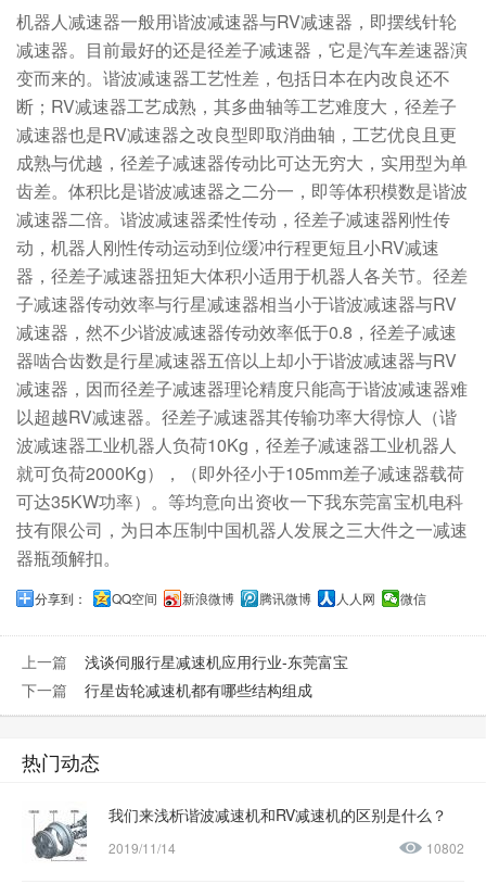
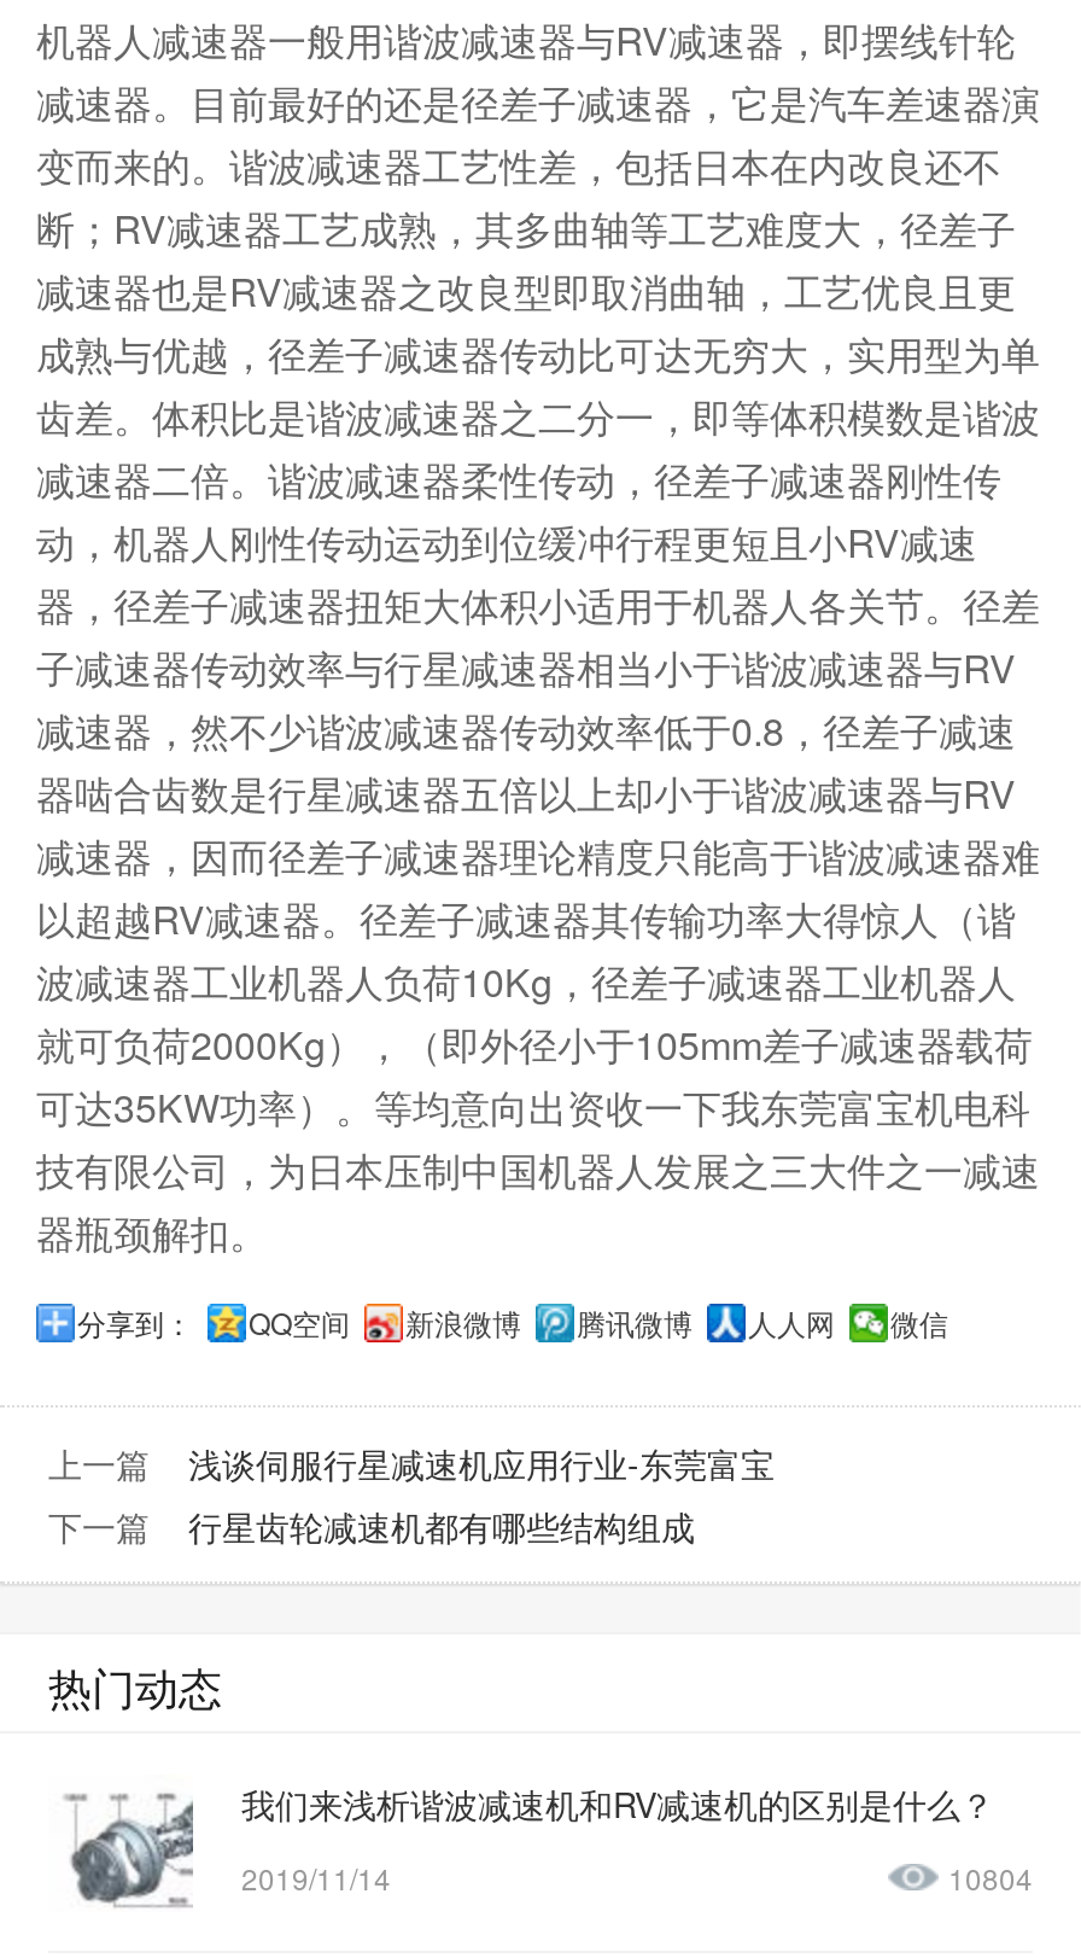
- 10802
+ 10804
